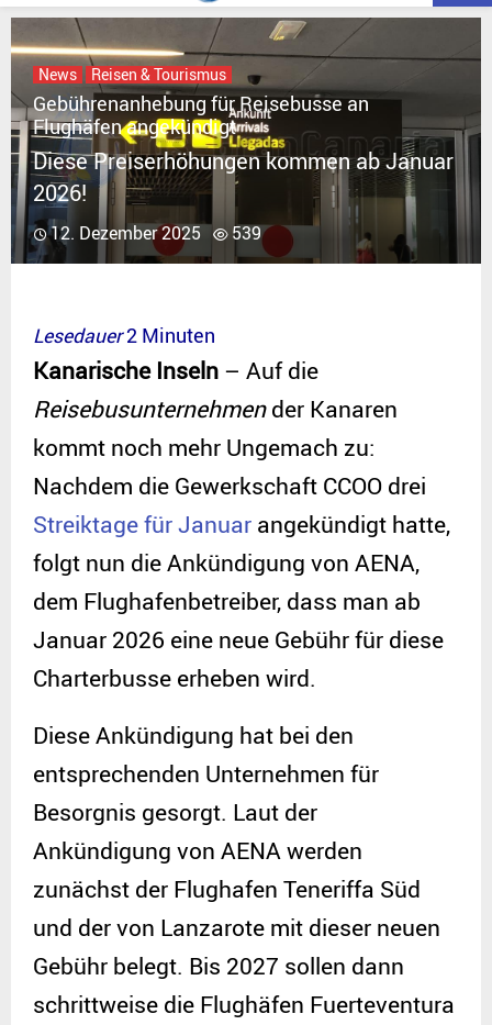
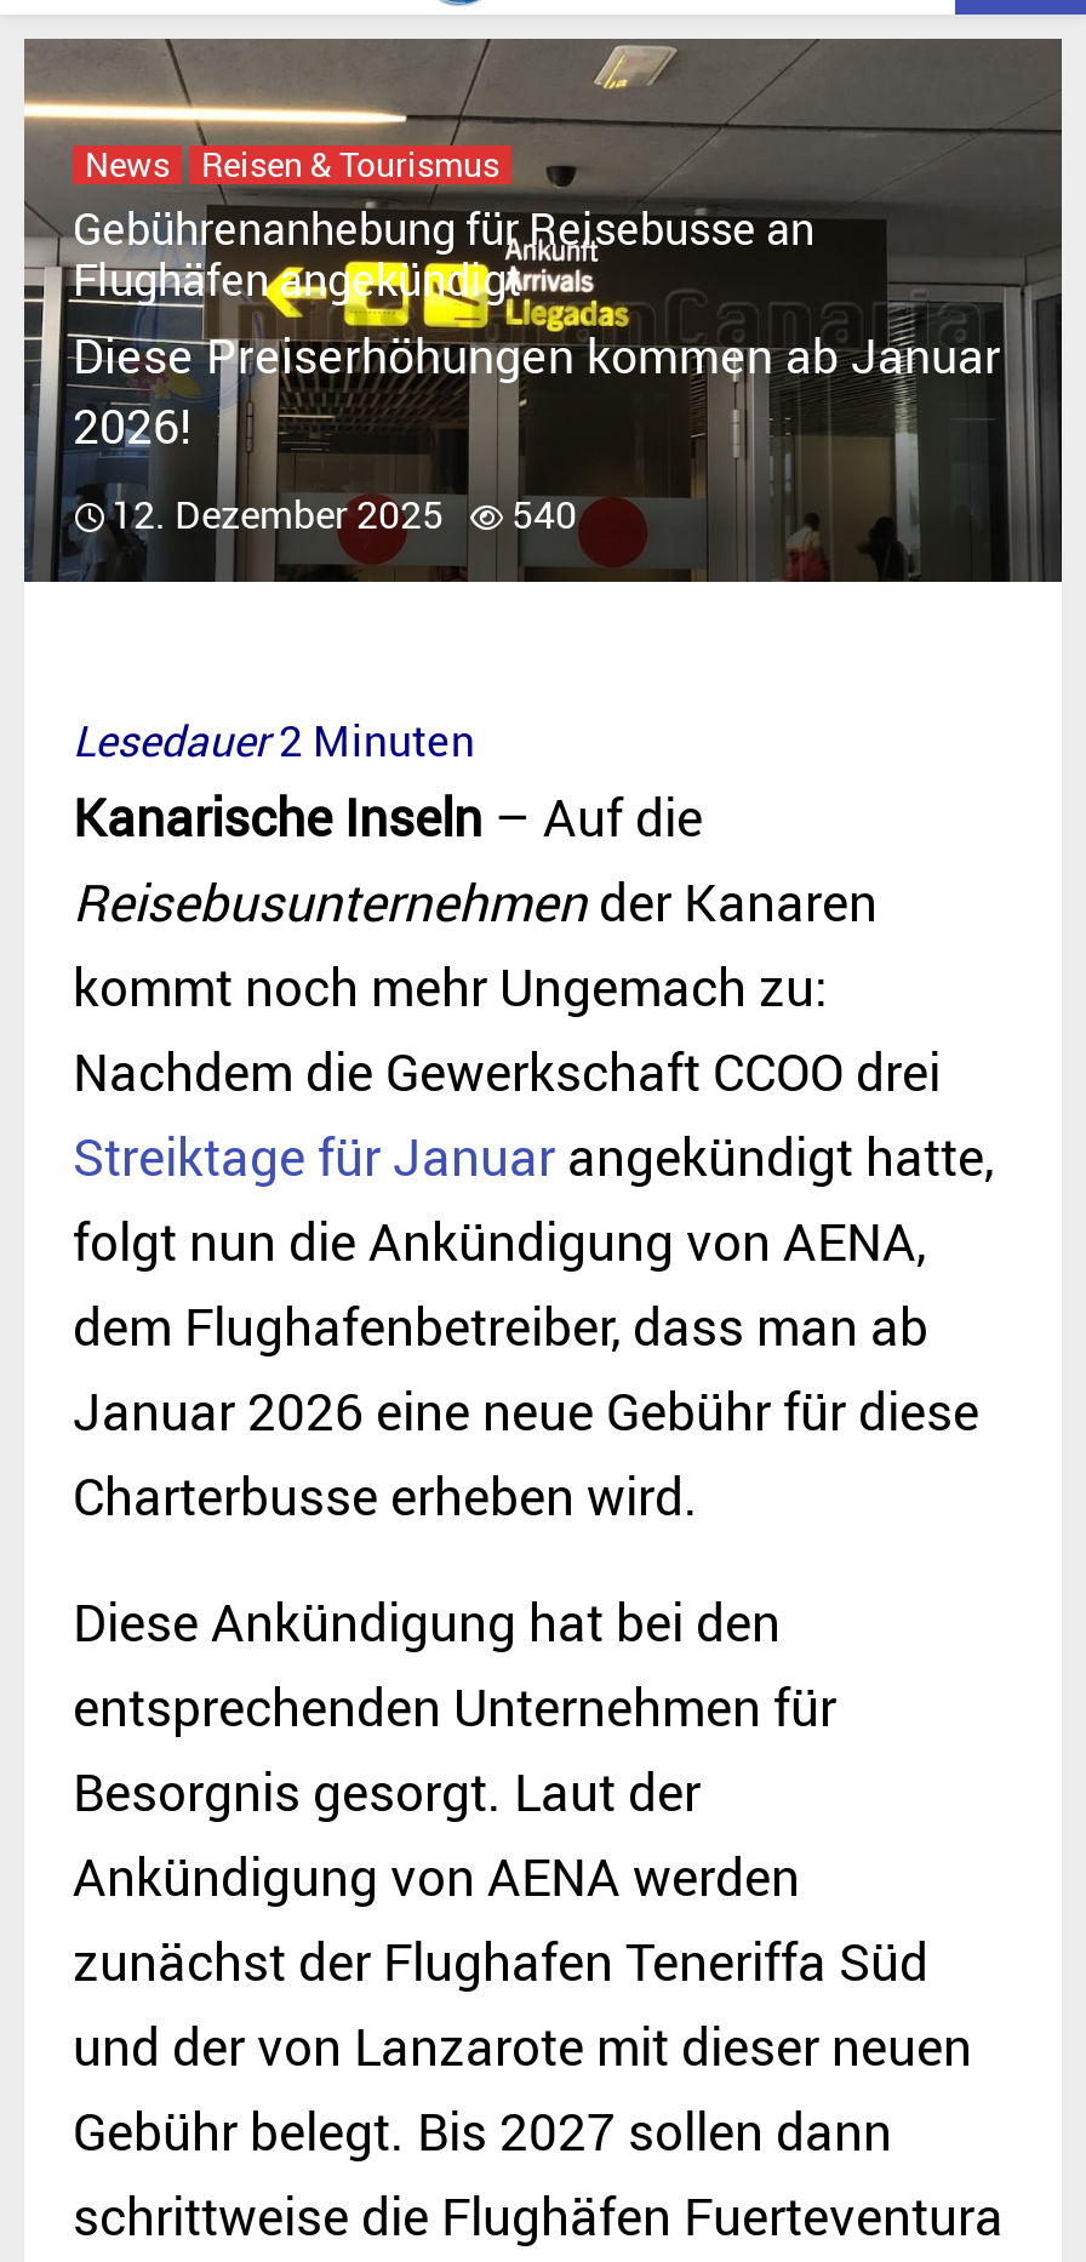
- 12. Dezember 2025 539
+ 12. Dezember 2025 540
